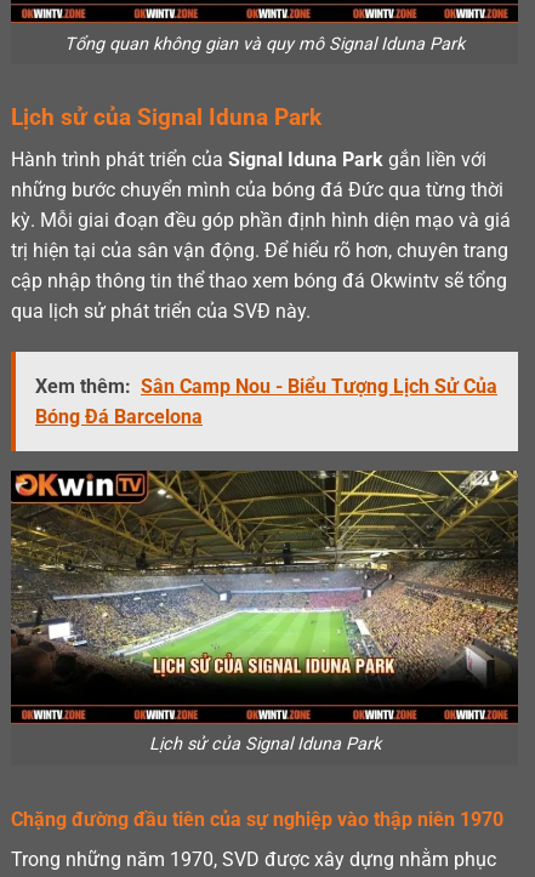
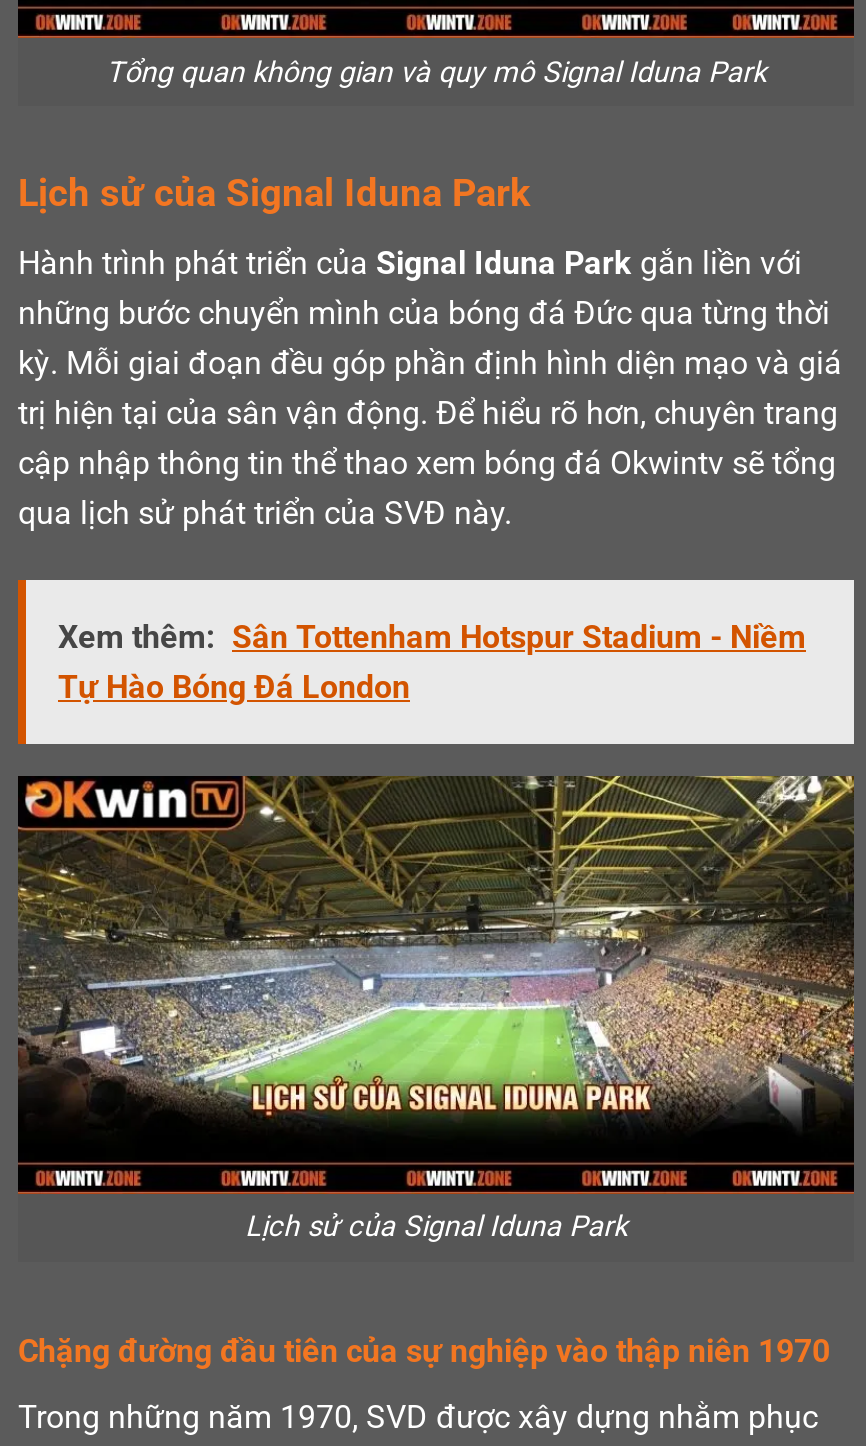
- Xem thêm: Sân Camp Nou - Biểu Tượng Lịch Sử Của
- Bóng Đá Barcelona
+ Xem thêm: Sân Tottenham Hotspur Stadium - Niềm
+ Tự Hào Bóng Đá London
